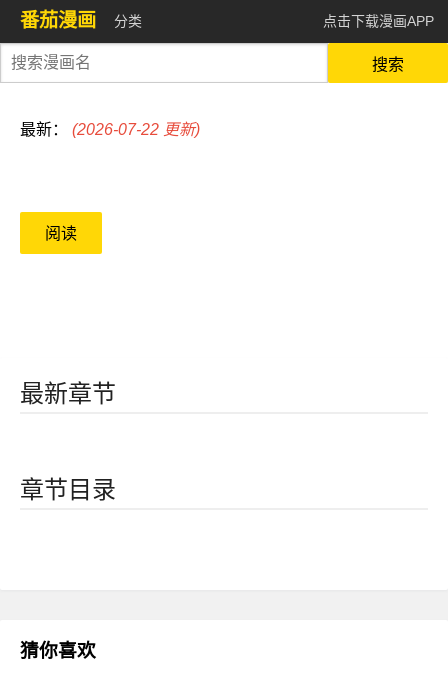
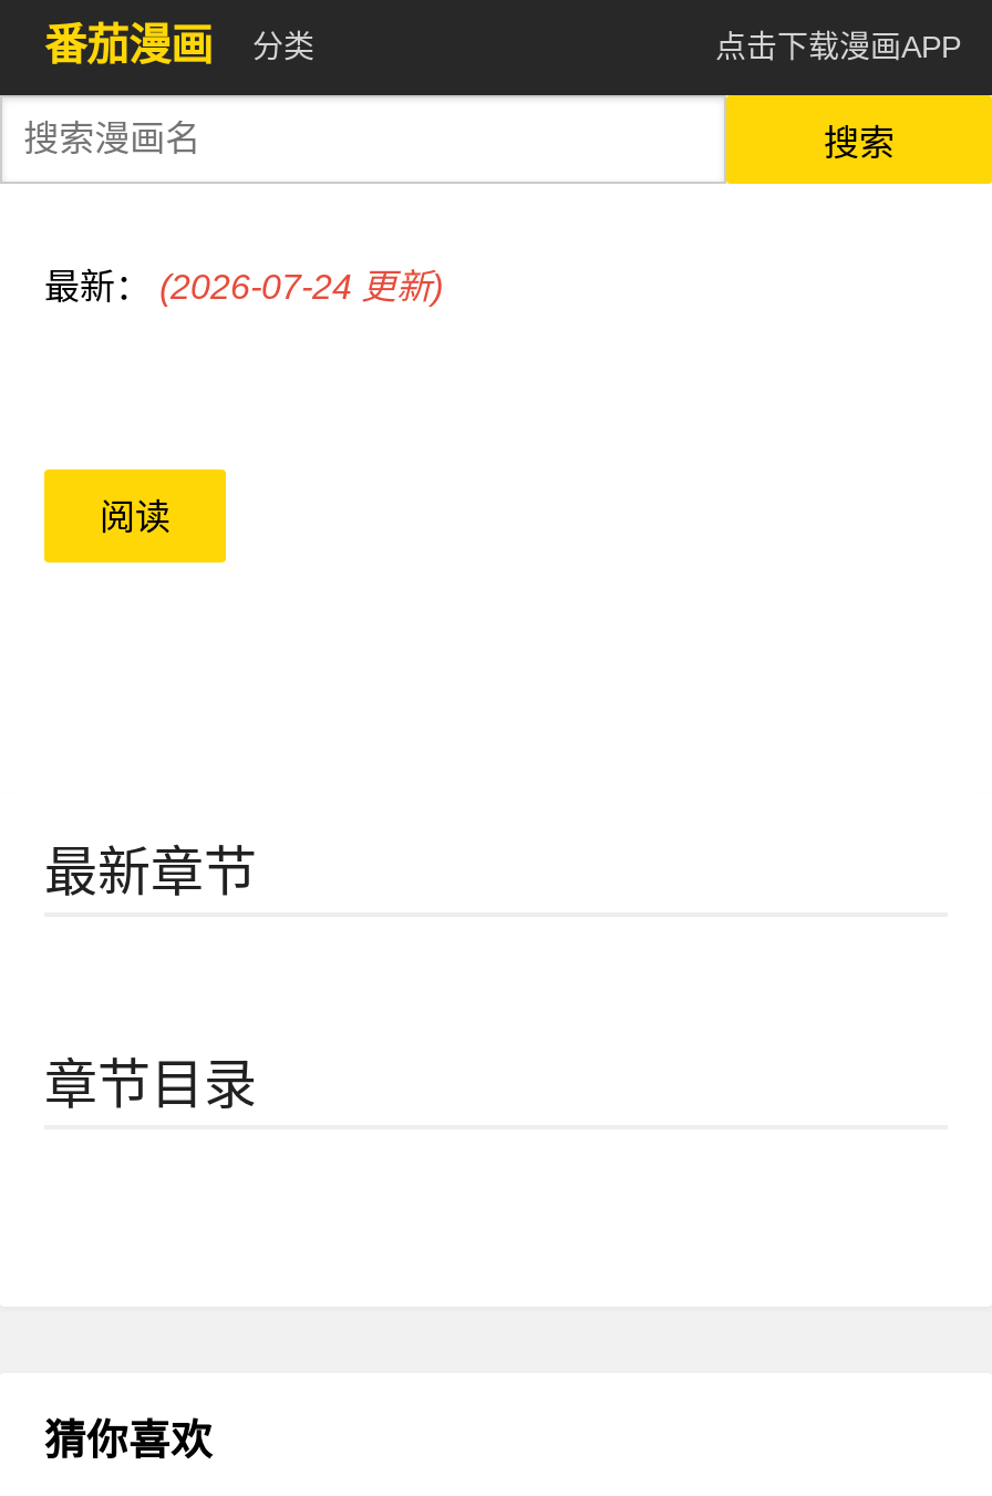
- 最新：(2026-07-22 更新)
+ 最新：(2026-07-24 更新)
